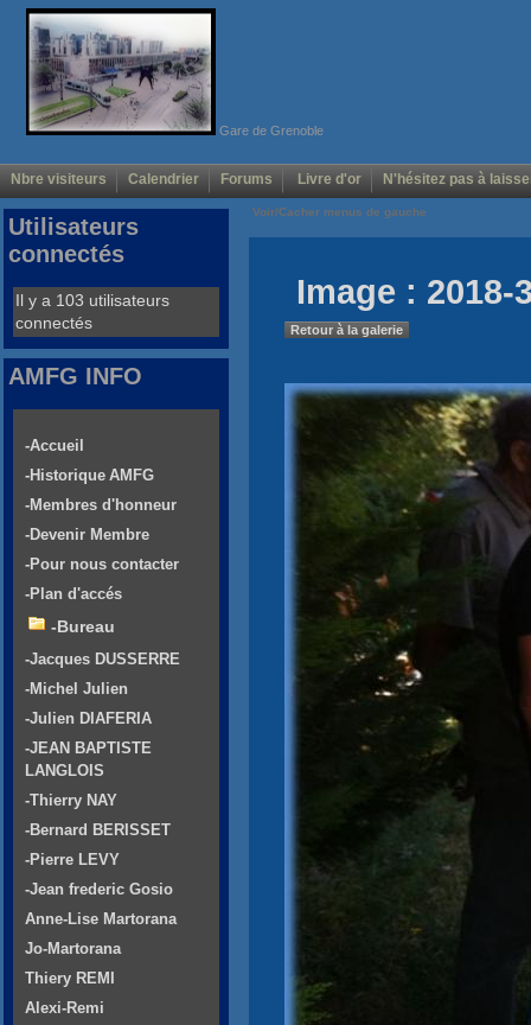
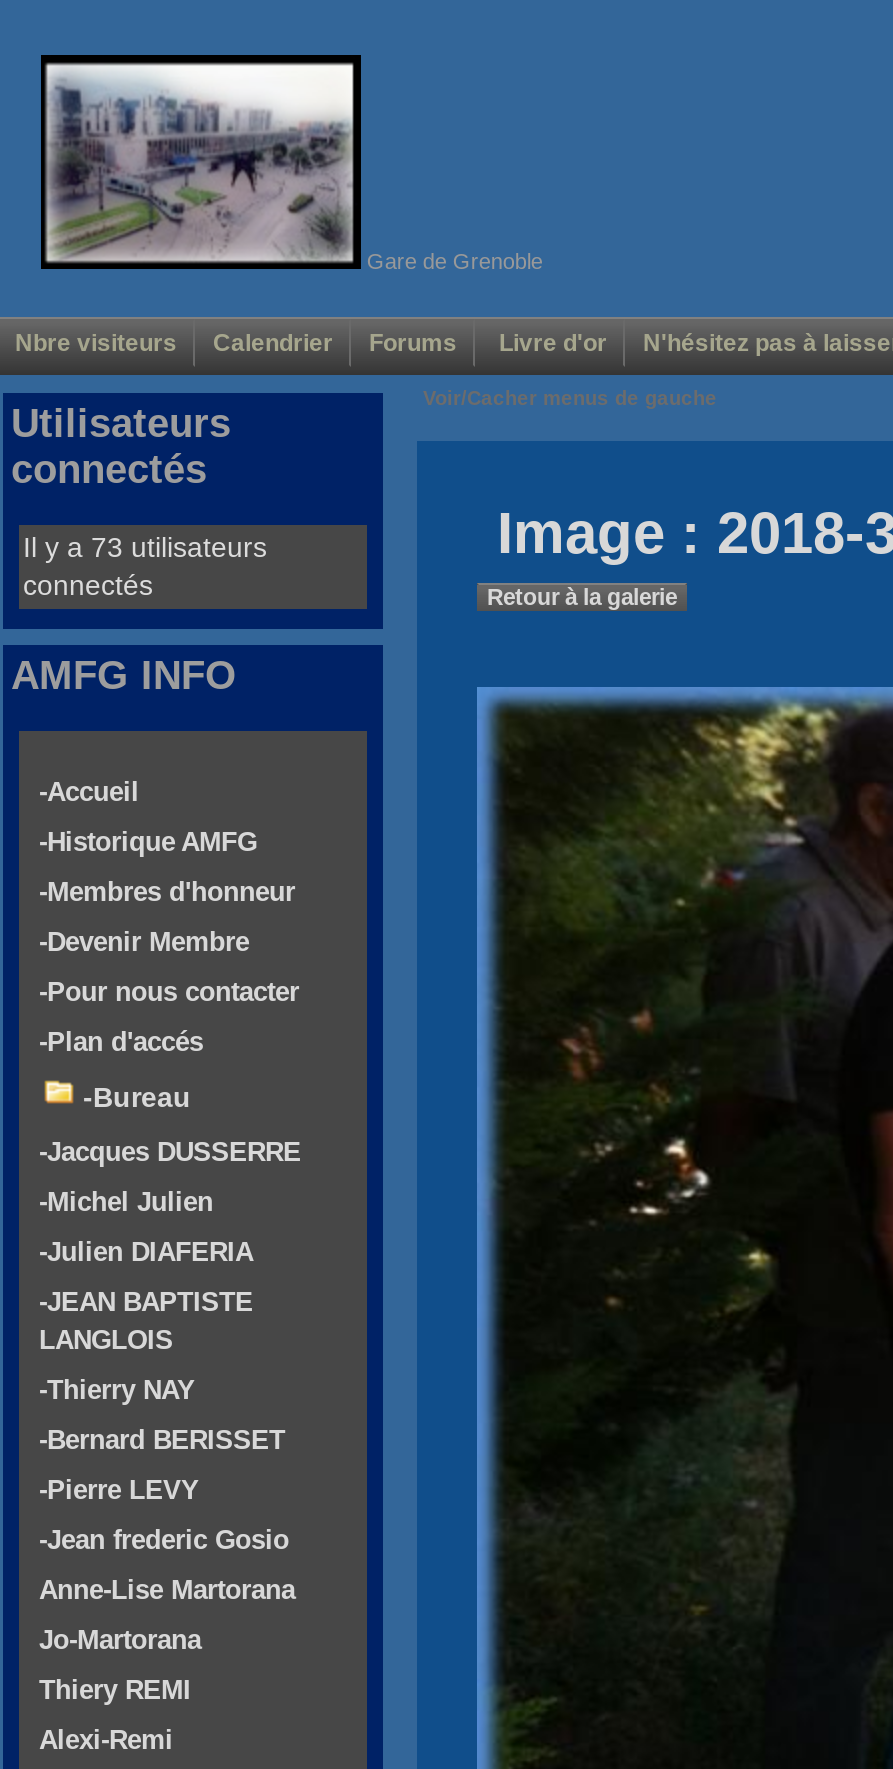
- Il y a 103 utilisateurs
+ Il y a 73 utilisateurs
